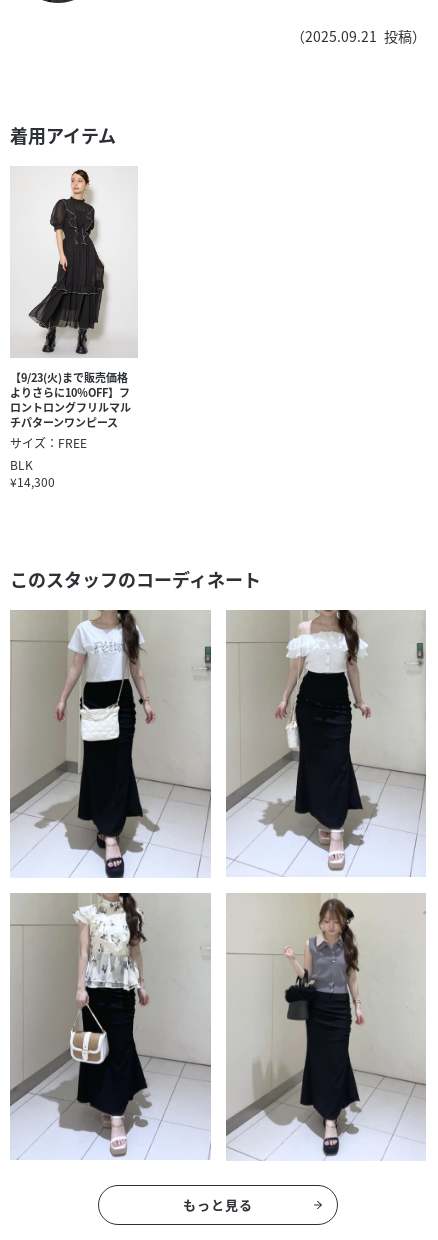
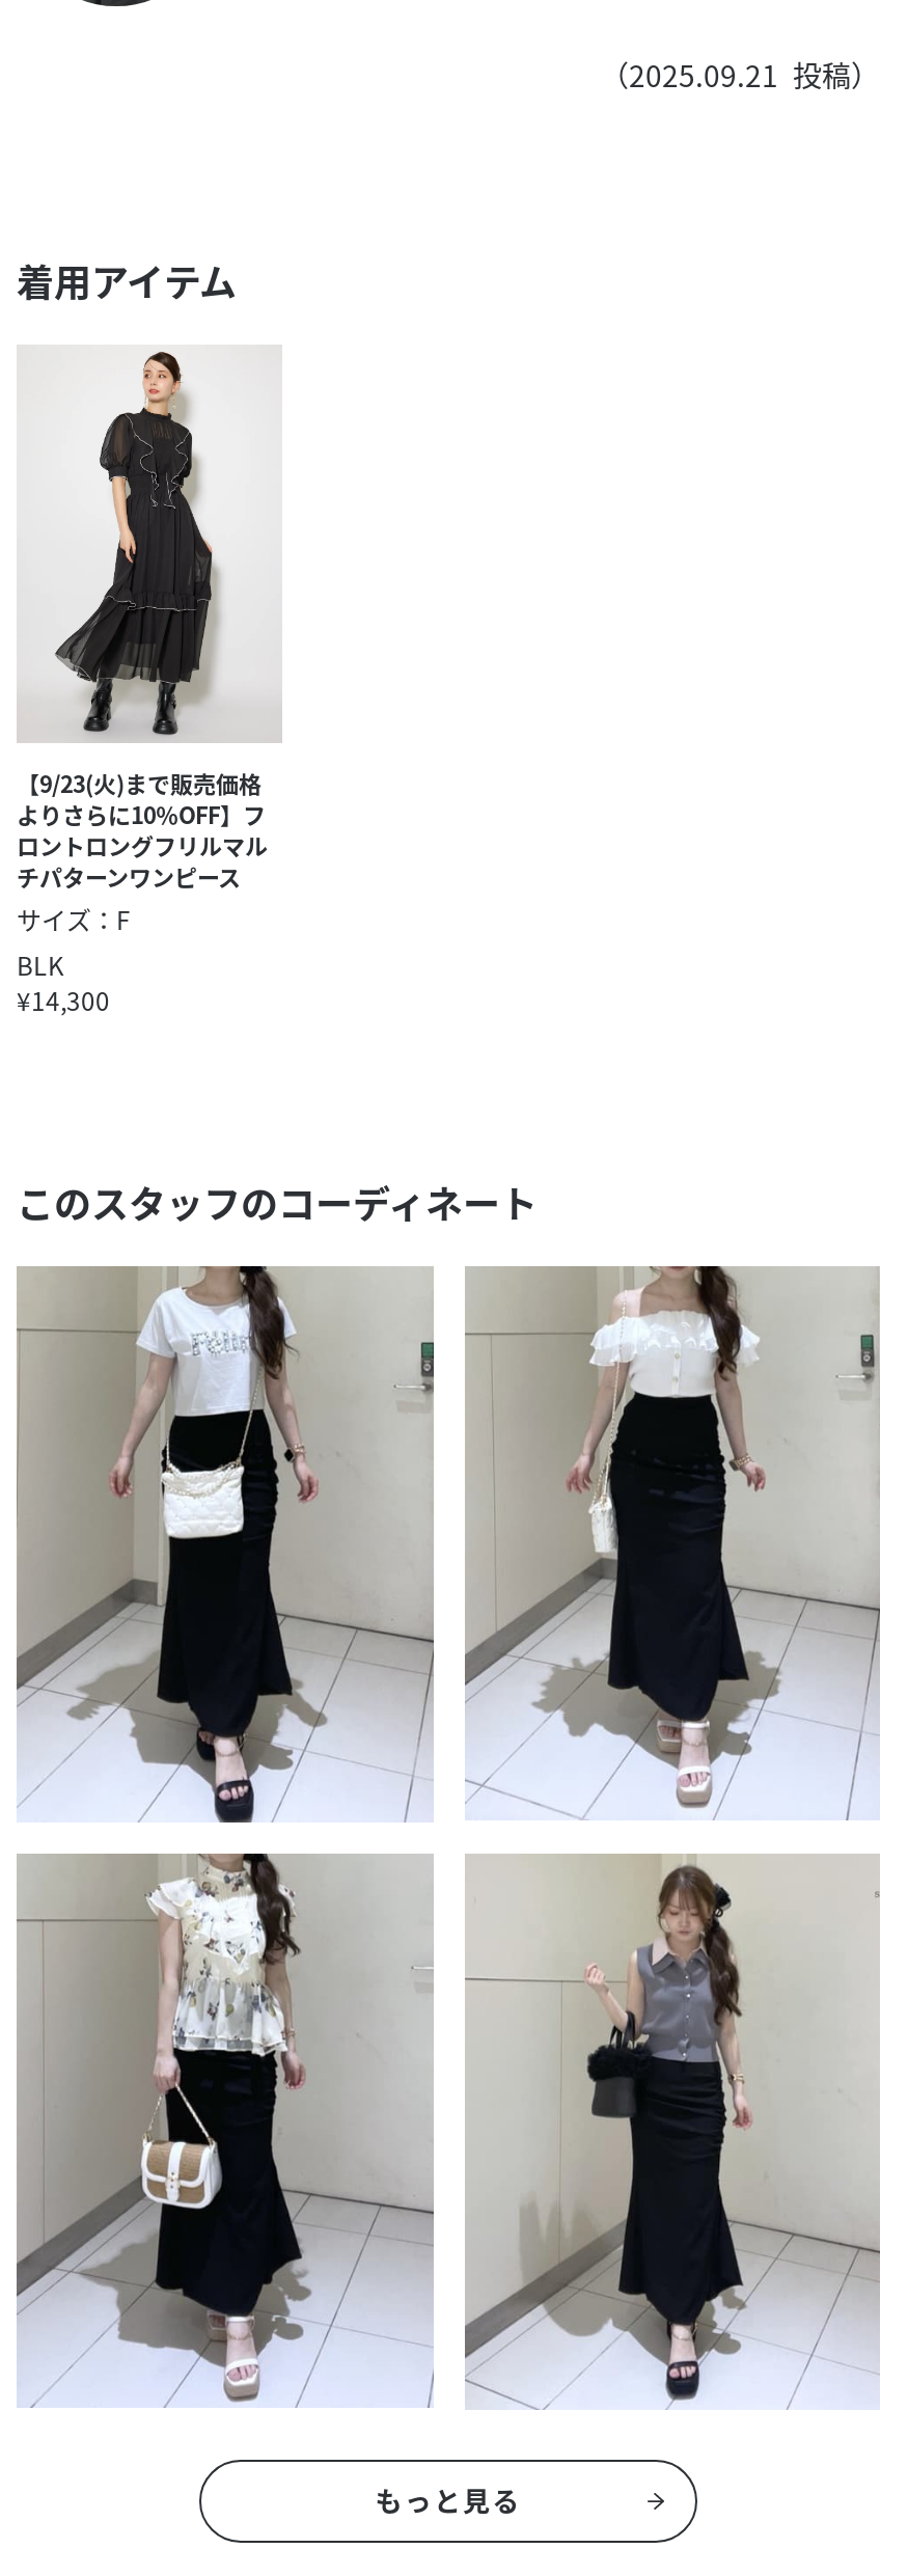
- サイズ：FREE
+ サイズ：F
